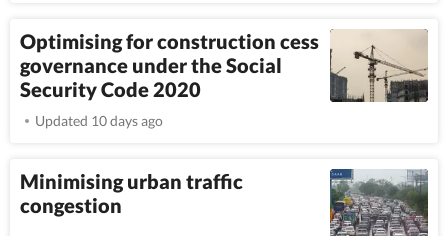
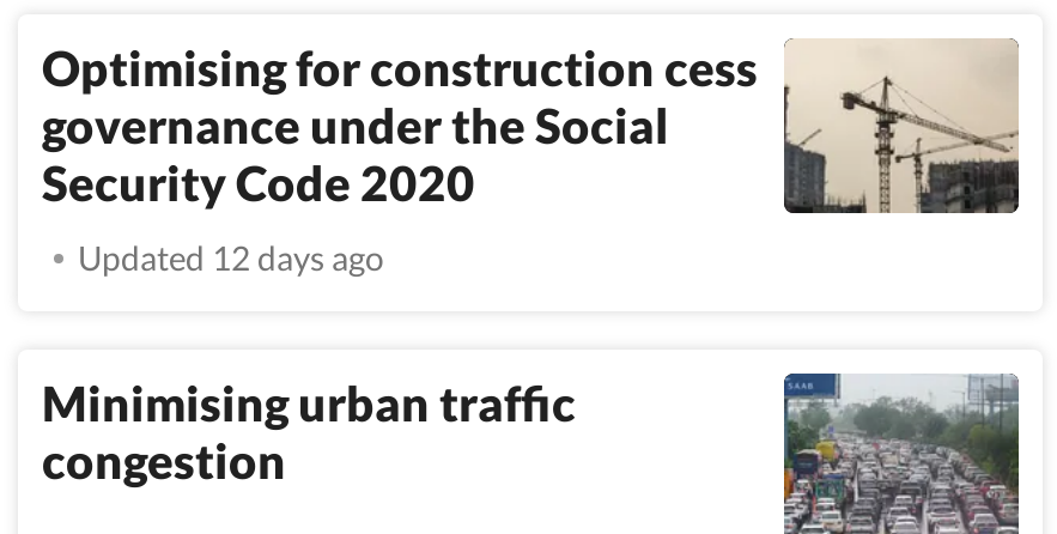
- Updated 10 days ago
+ Updated 12 days ago
